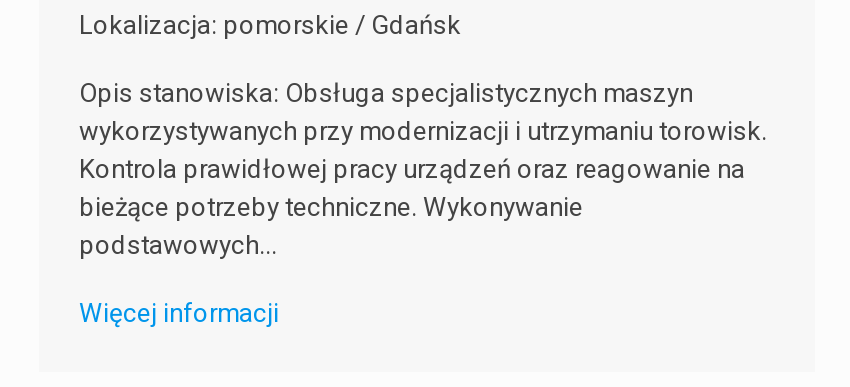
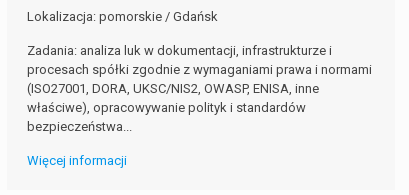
- Opis stanowiska: Obsługa specjalistycznych maszyn
- wykorzystywanych przy modernizacji i utrzymaniu torowisk.
- Kontrola prawidłowej pracy urządzeń oraz reagowanie na
- bieżące potrzeby techniczne. Wykonywanie
- podstawowych...
+ Zadania: analiza luk w dokumentacji, infrastrukturze i
+ procesach spółki zgodnie z wymaganiami prawa i normami
+ (ISO27001, DORA, UKSC/NIS2, OWASP, ENISA, inne
+ właściwe), opracowywanie polityk i standardów
+ bezpieczeństwa...
